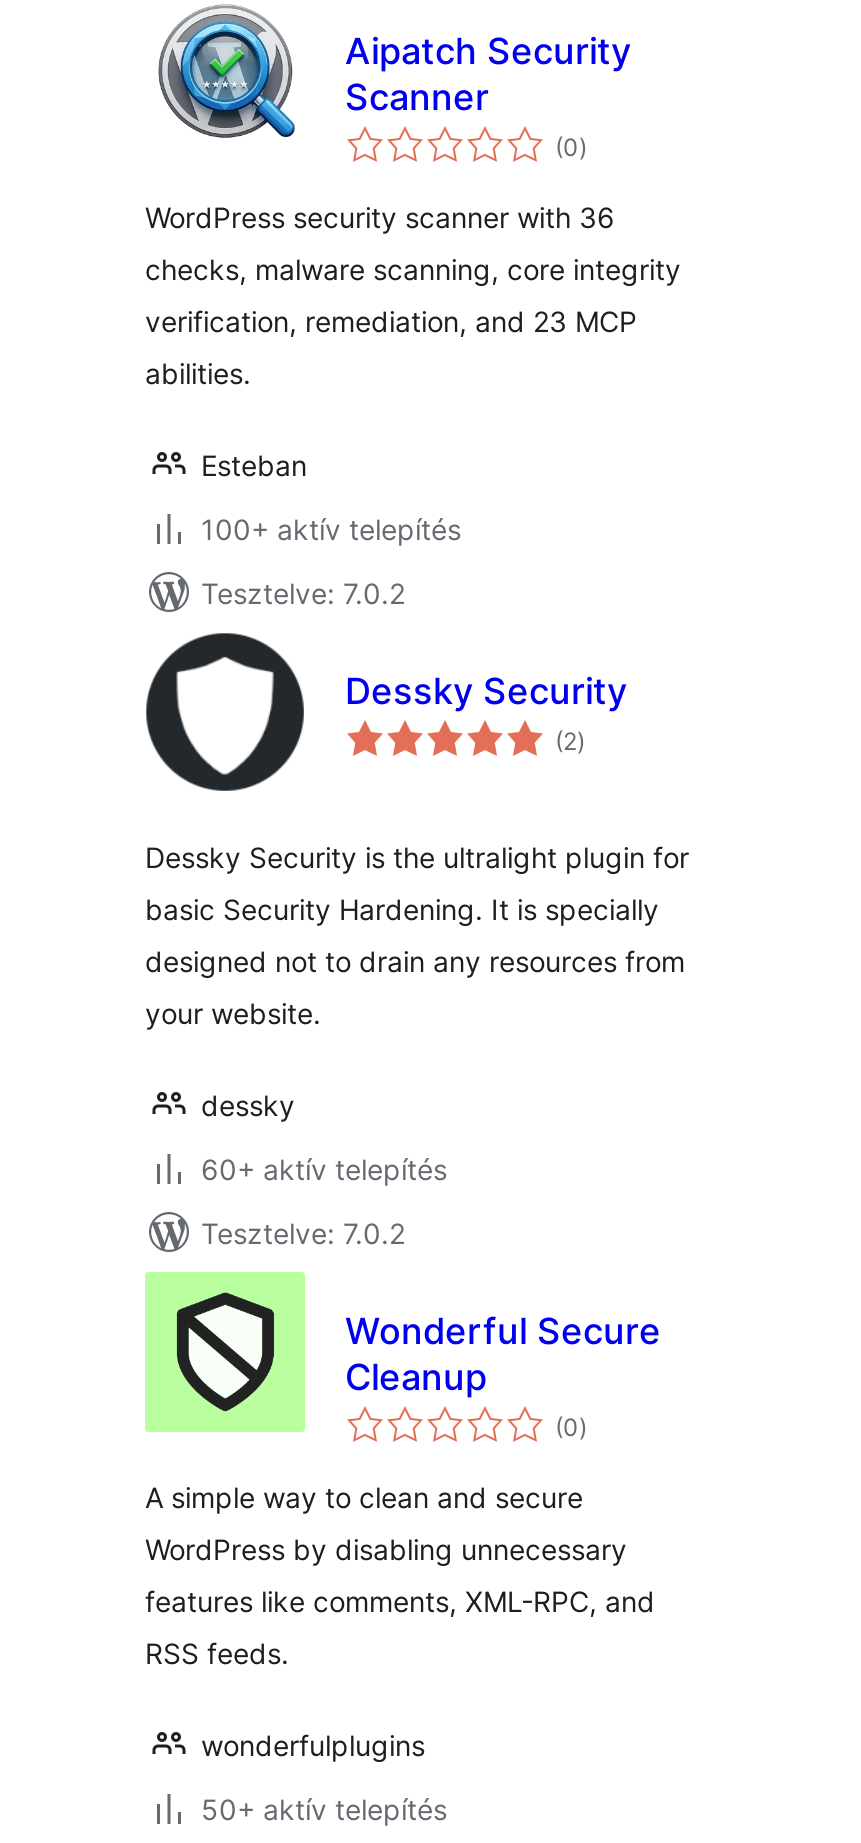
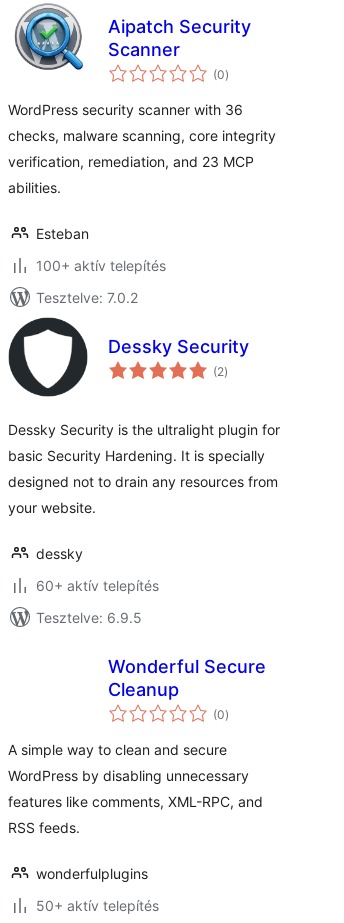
- Tesztelve: 7.0.2
+ Tesztelve: 6.9.5

- [image]
